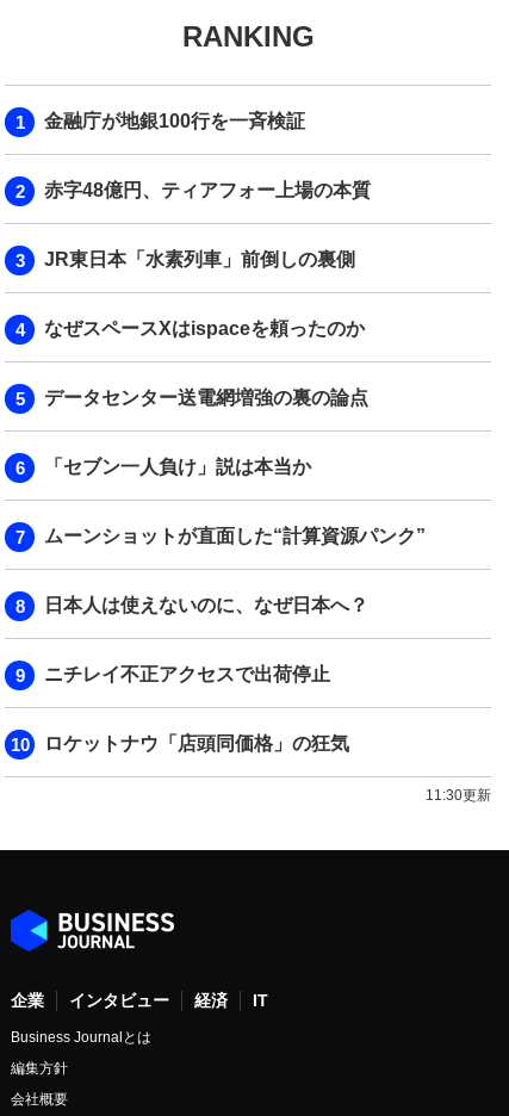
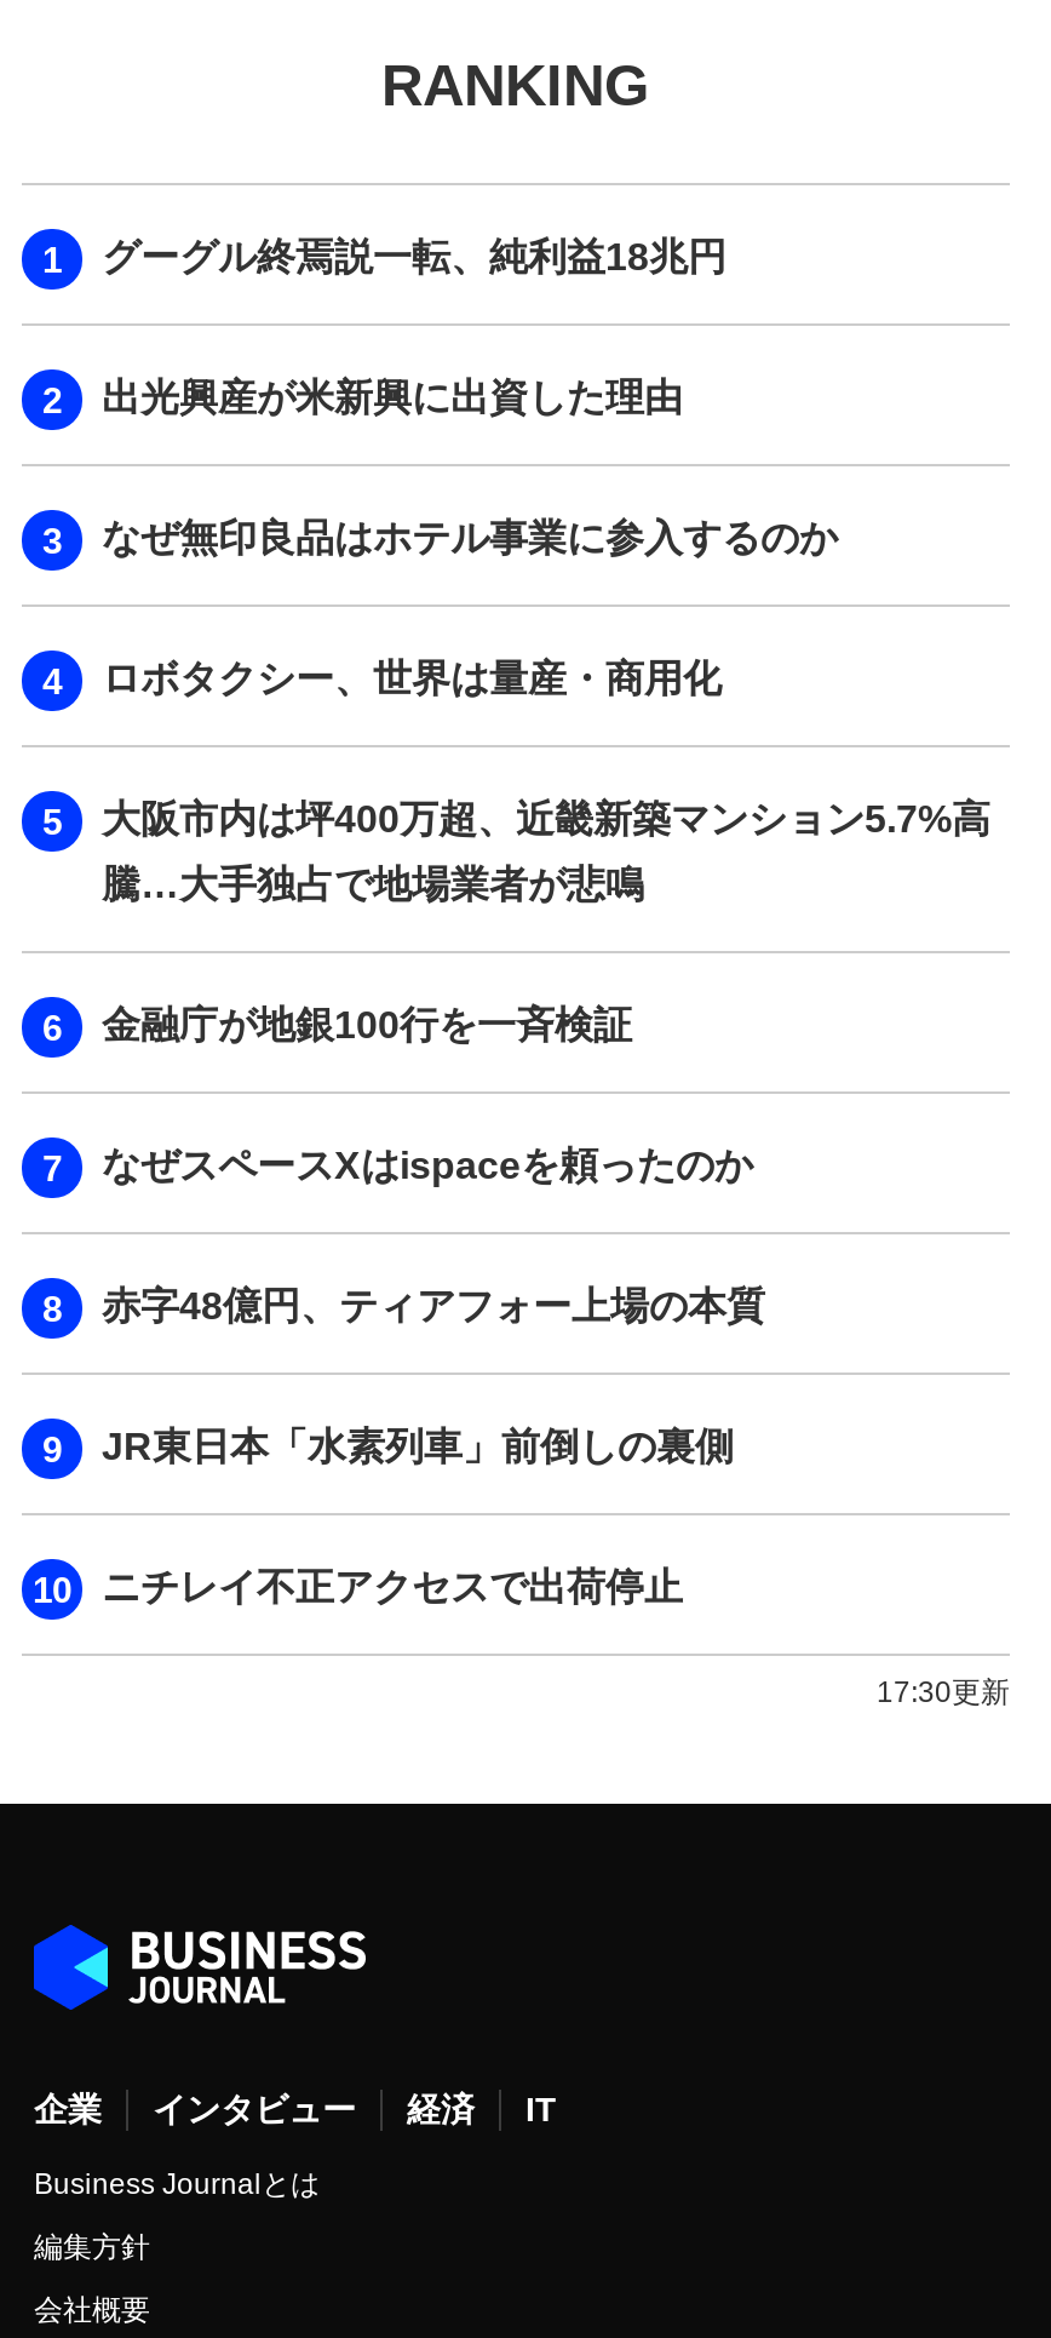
+ グーグル終焉説一転、純利益18兆円
+ 出光興産が米新興に出資した理由
+ なぜ無印良品はホテル事業に参入するのか
+ ロボタクシー、世界は量産・商用化
+ 大阪市内は坪400万超、近畿新築マンション5.7%高
+ 騰…大手独占で地場業者が悲鳴

moved down: 金融庁が地銀100行を一斉検証

moved down: 赤字48億円、ティアフォー上場の本質 | JR東日本「水素列車」前倒しの裏側

moved up: なぜスペースXはispaceを頼ったのか

- データセンター送電網増強の裏の論点
- 「セブン一人負け」説は本当か
- ムーンショットが直面した“計算資源パンク”
- 日本人は使えないのに、なぜ日本へ？

moved down: ニチレイ不正アクセスで出荷停止

- ロケットナウ「店頭同価格」の狂気
- 11:30更新
+ 17:30更新
